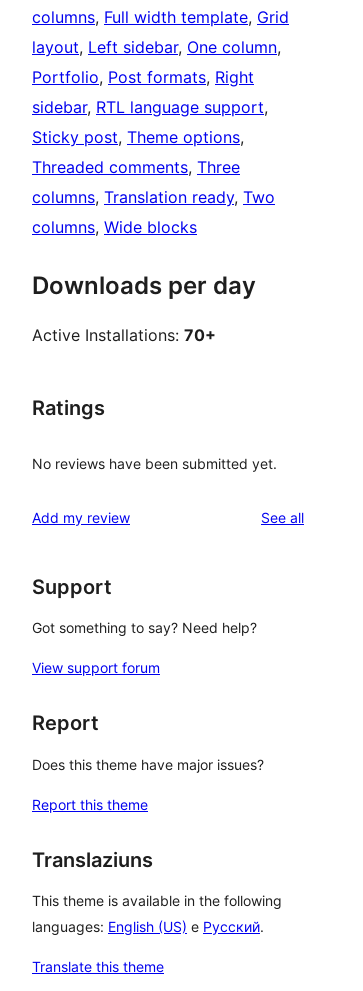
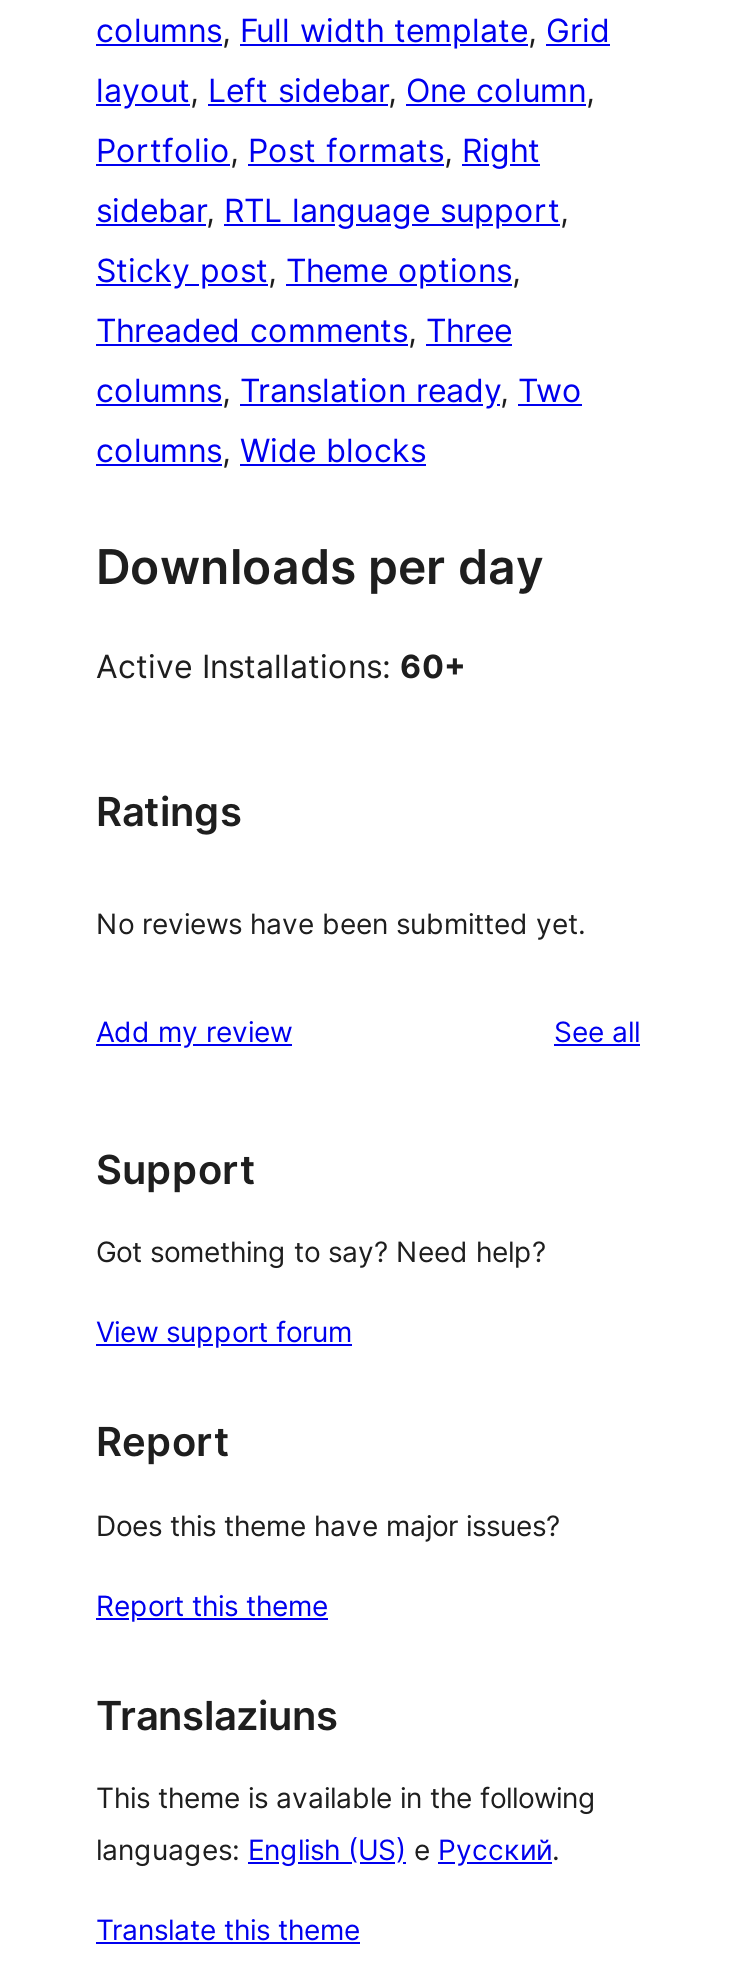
- Active Installations: 70+
+ Active Installations: 60+
